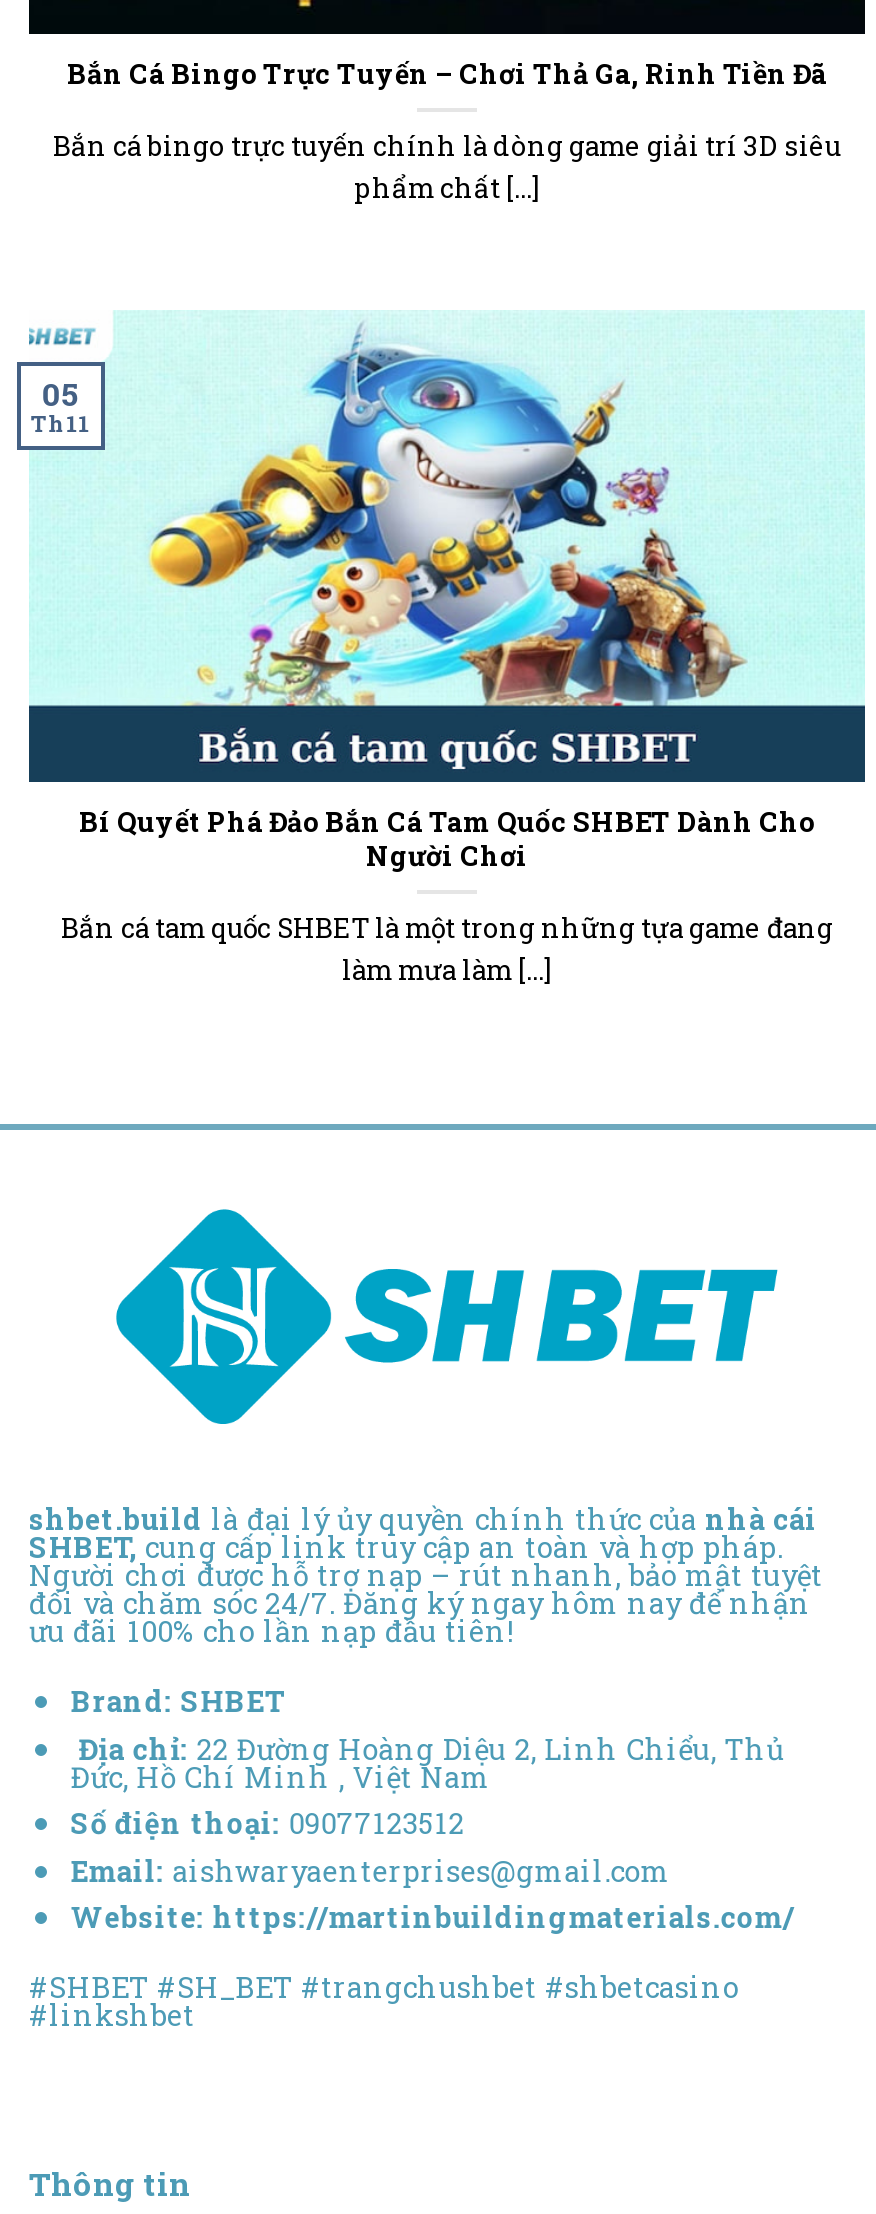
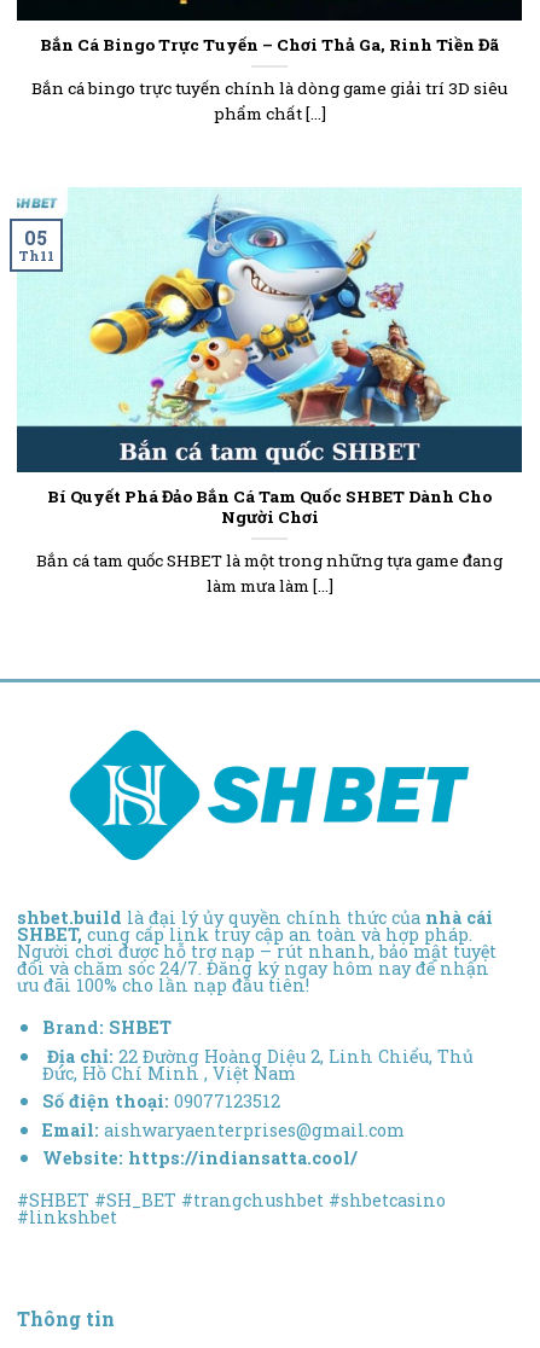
- Website: https://martinbuildingmaterials.com/
+ Website: https://indiansatta.cool/
